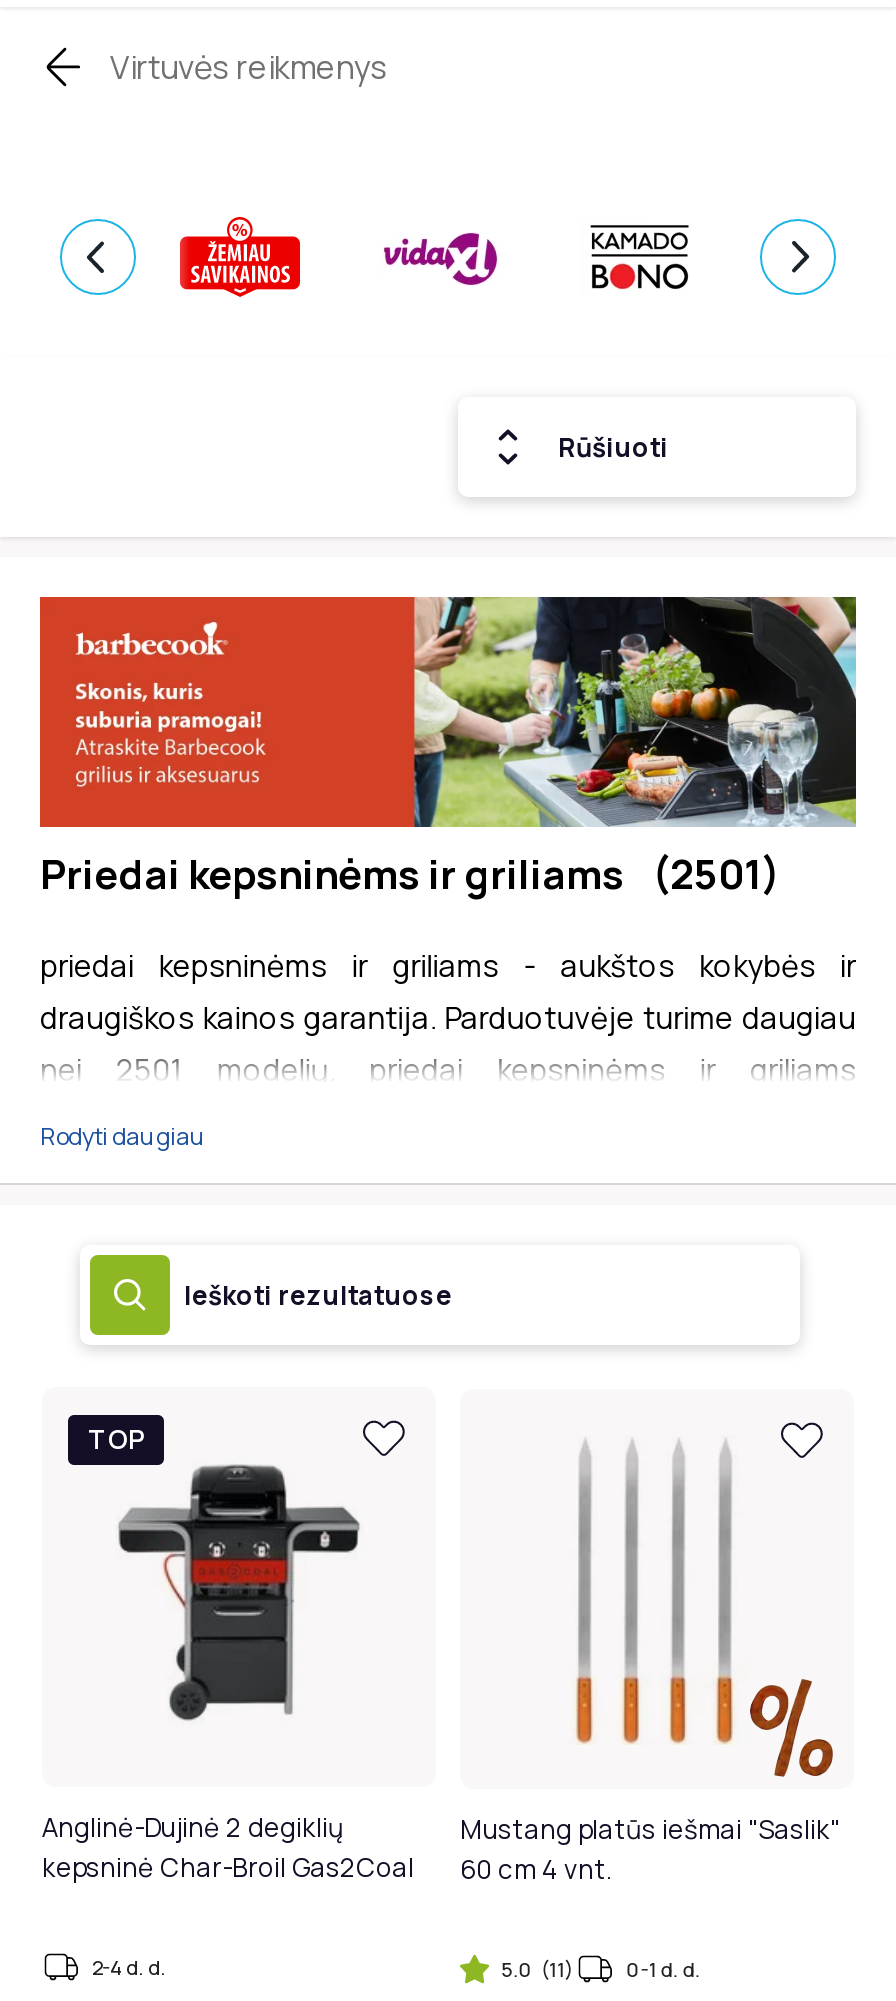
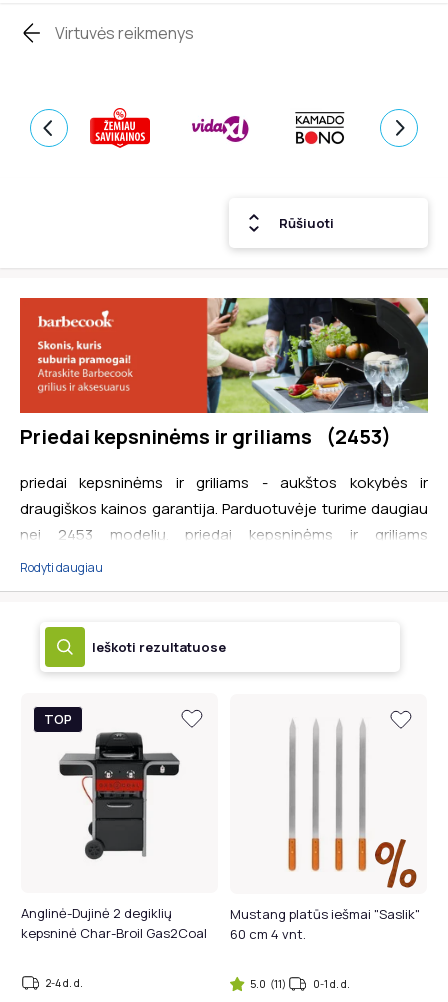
- Priedai kepsninėms ir griliams (2501)
+ Priedai kepsninėms ir griliams (2453)

- nei 2501 modelių. priedai kepsninėms ir griliams
+ nei 2453 modelių. priedai kepsninėms ir griliams
